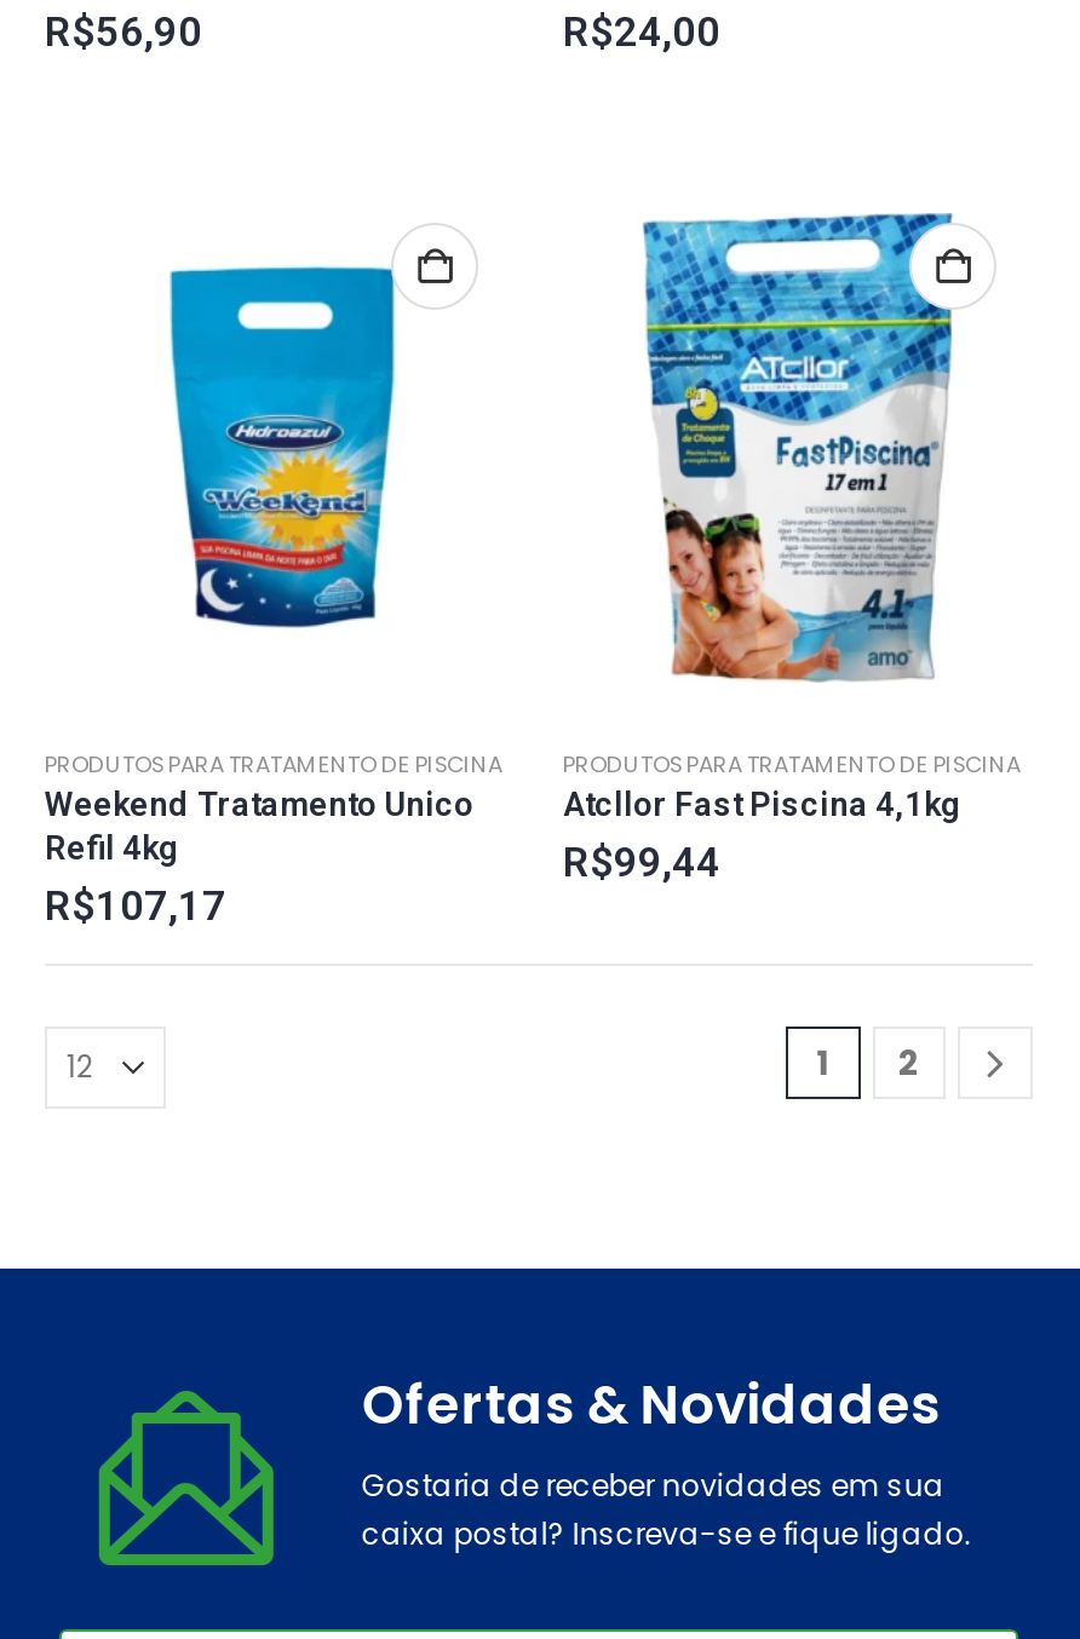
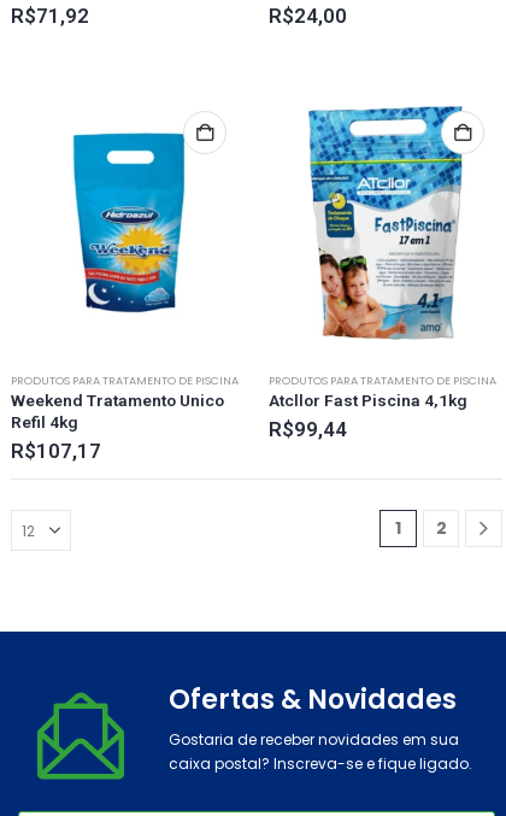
- R$56,90
+ R$71,92
